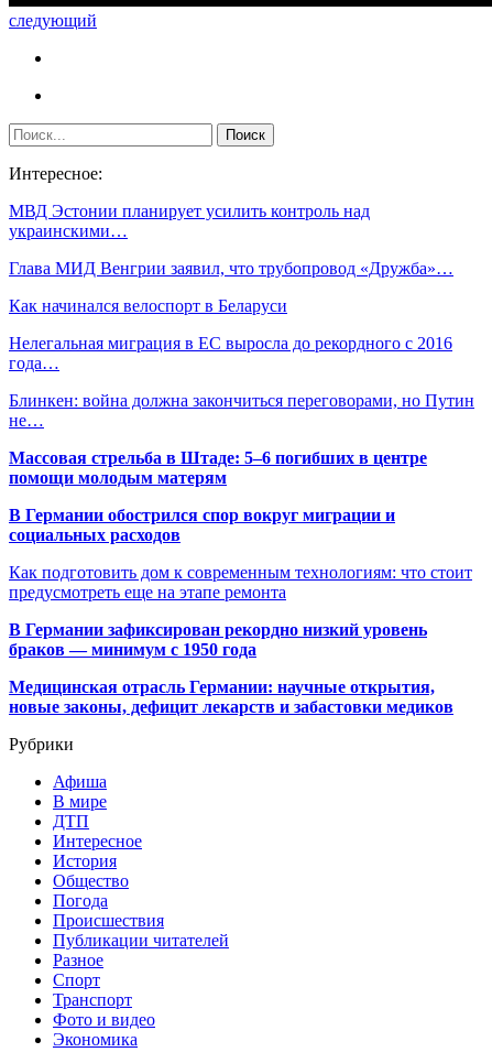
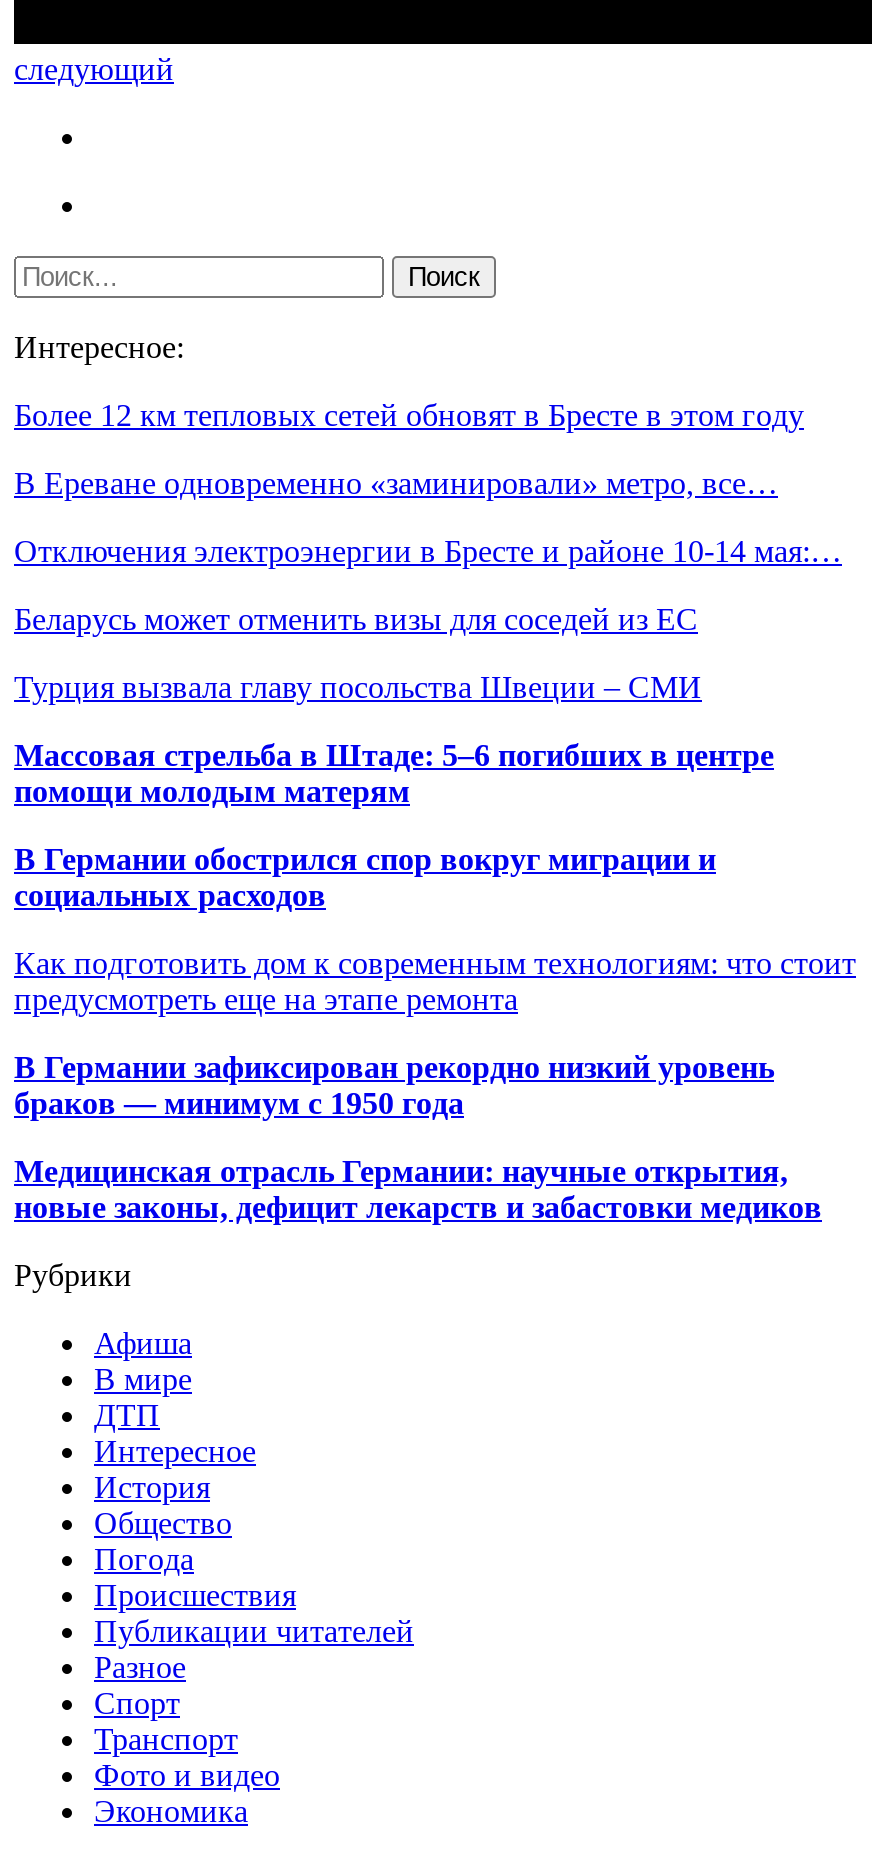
- МВД Эстонии планирует усилить контроль над
- украинскими…
+ Более 12 км тепловых сетей обновят в Бресте в этом году

- Глава МИД Венгрии заявил, что трубопровод «Дружба»…
+ В Ереване одновременно «заминировали» метро, все…

- Как начинался велоспорт в Беларуси
+ Отключения электроэнергии в Бресте и районе 10-14 мая:…

- Нелегальная миграция в ЕС выросла до рекордного с 2016
- года…
+ Беларусь может отменить визы для соседей из ЕС

- Блинкен: война должна закончиться переговорами, но Путин
- не…
+ Турция вызвала главу посольства Швеции – СМИ
